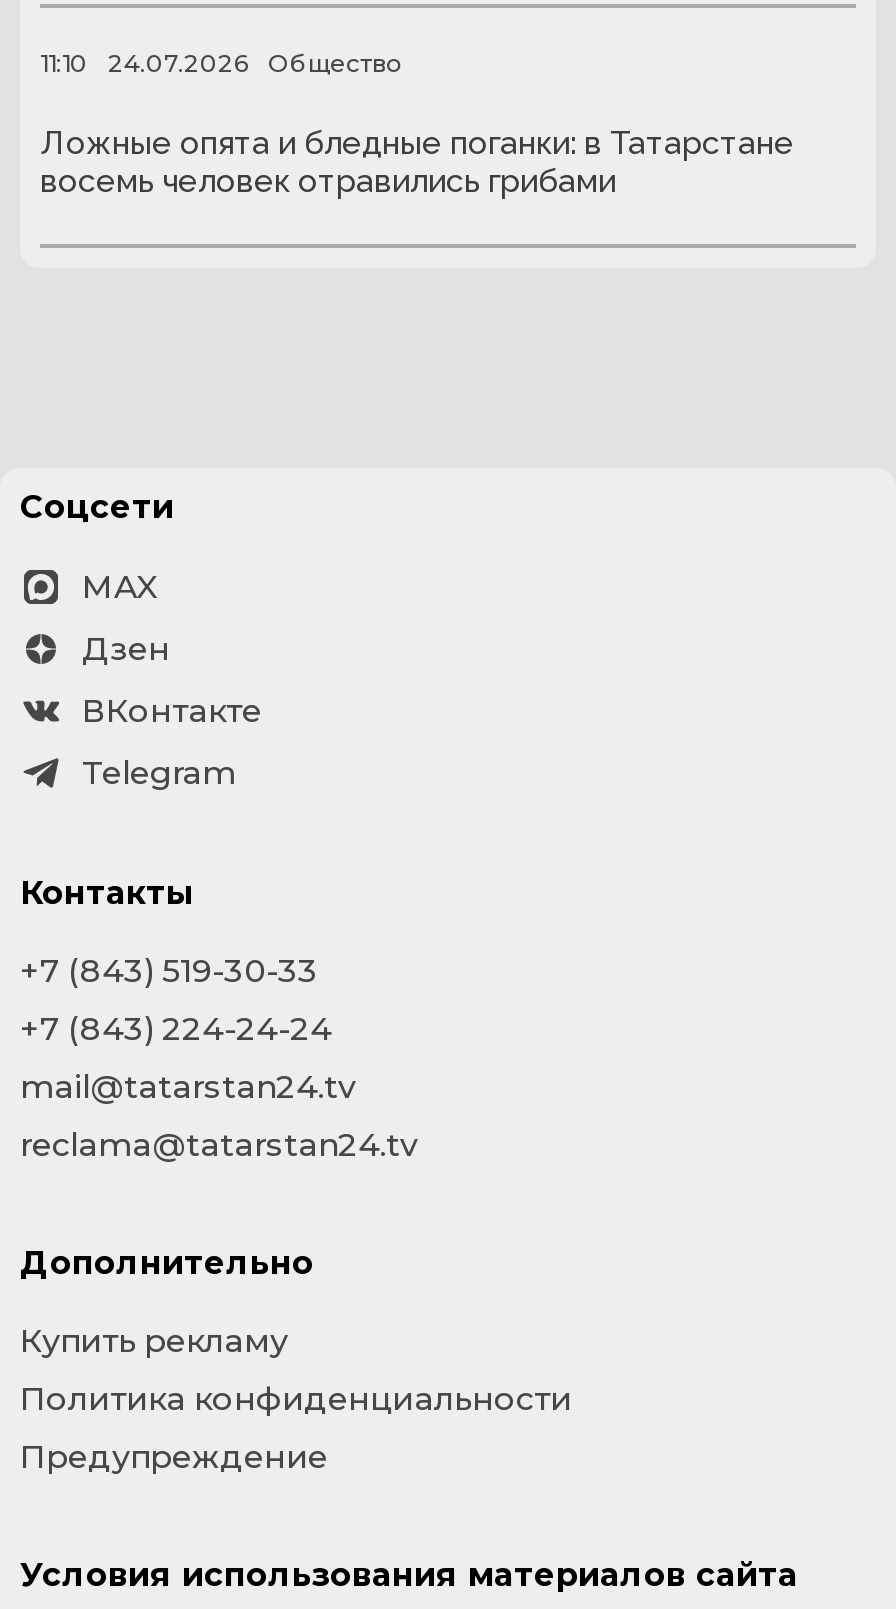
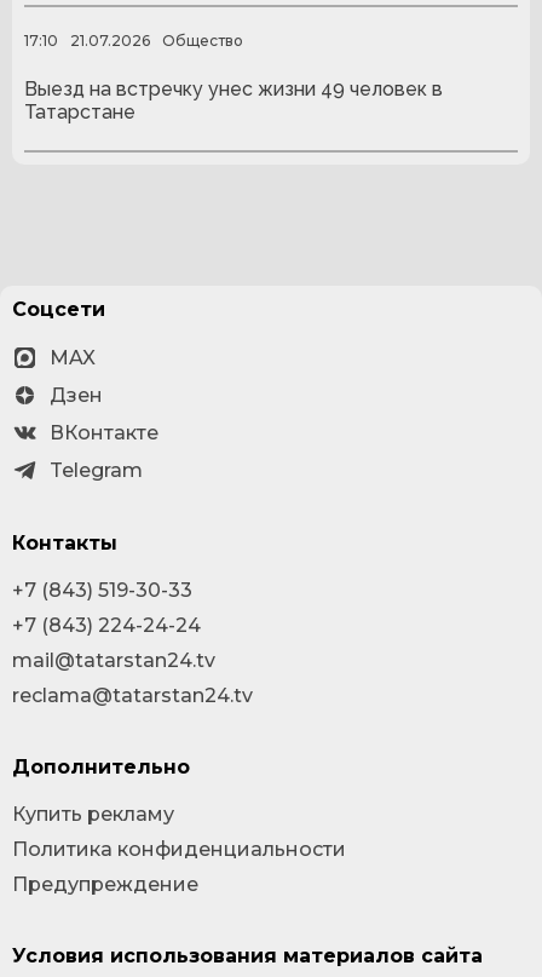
- 11:10
+ 17:10

- 24.07.2026
+ 21.07.2026

- Ложные опята и бледные поганки: в Татарстане
- восемь человек отравились грибами
+ Выезд на встречку унес жизни 49 человек в
+ Татарстане
